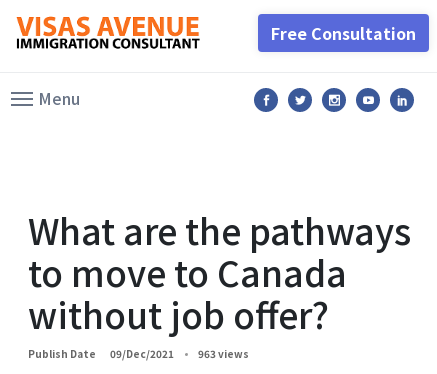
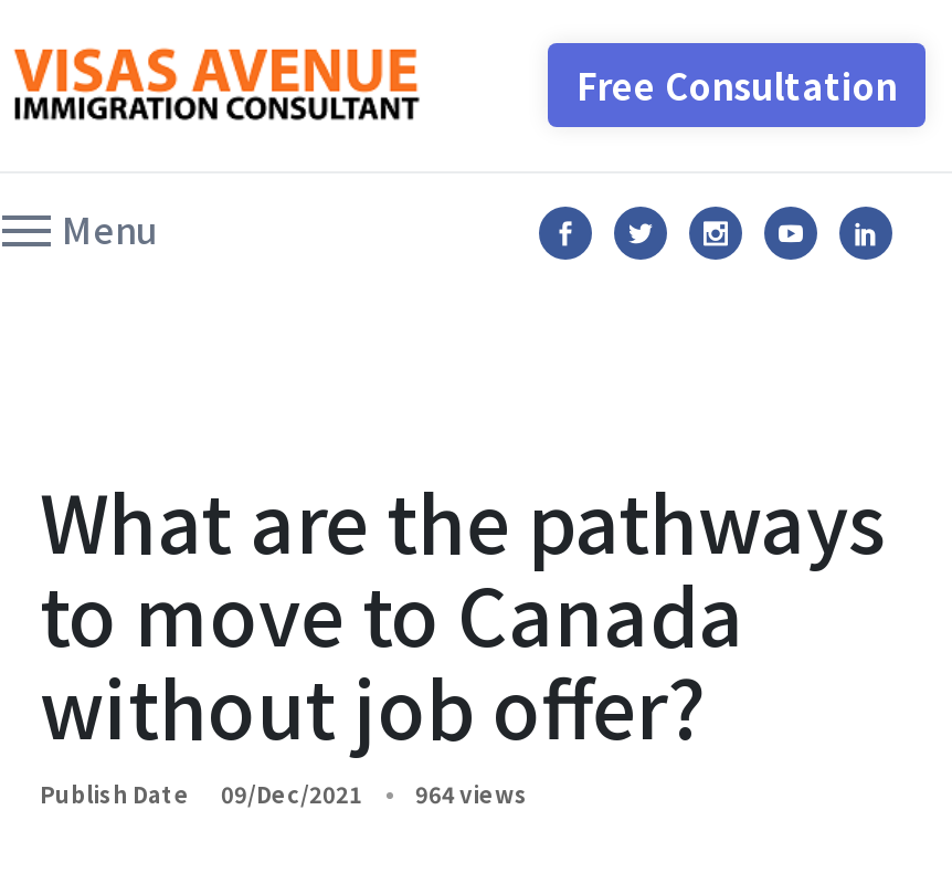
- Publish Date 09/Dec/2021 963 views
+ Publish Date 09/Dec/2021 964 views
